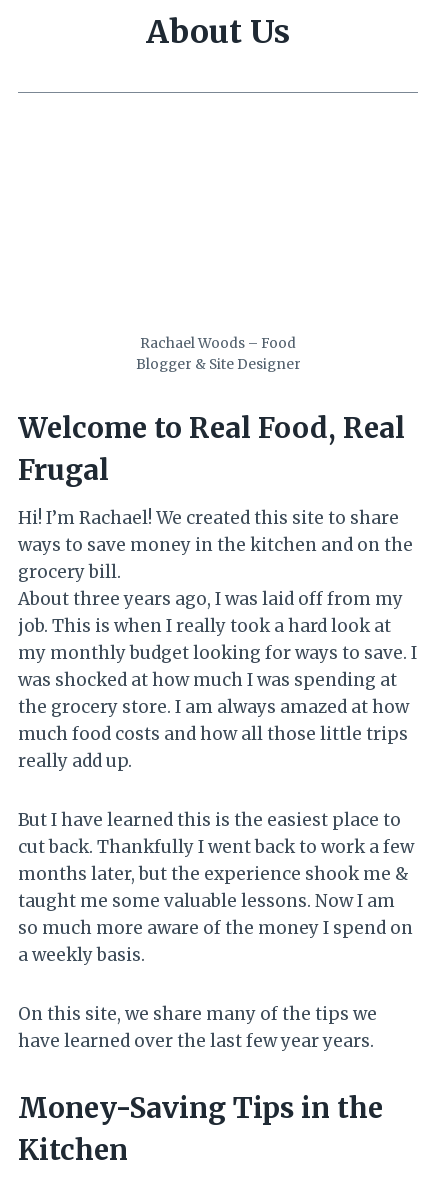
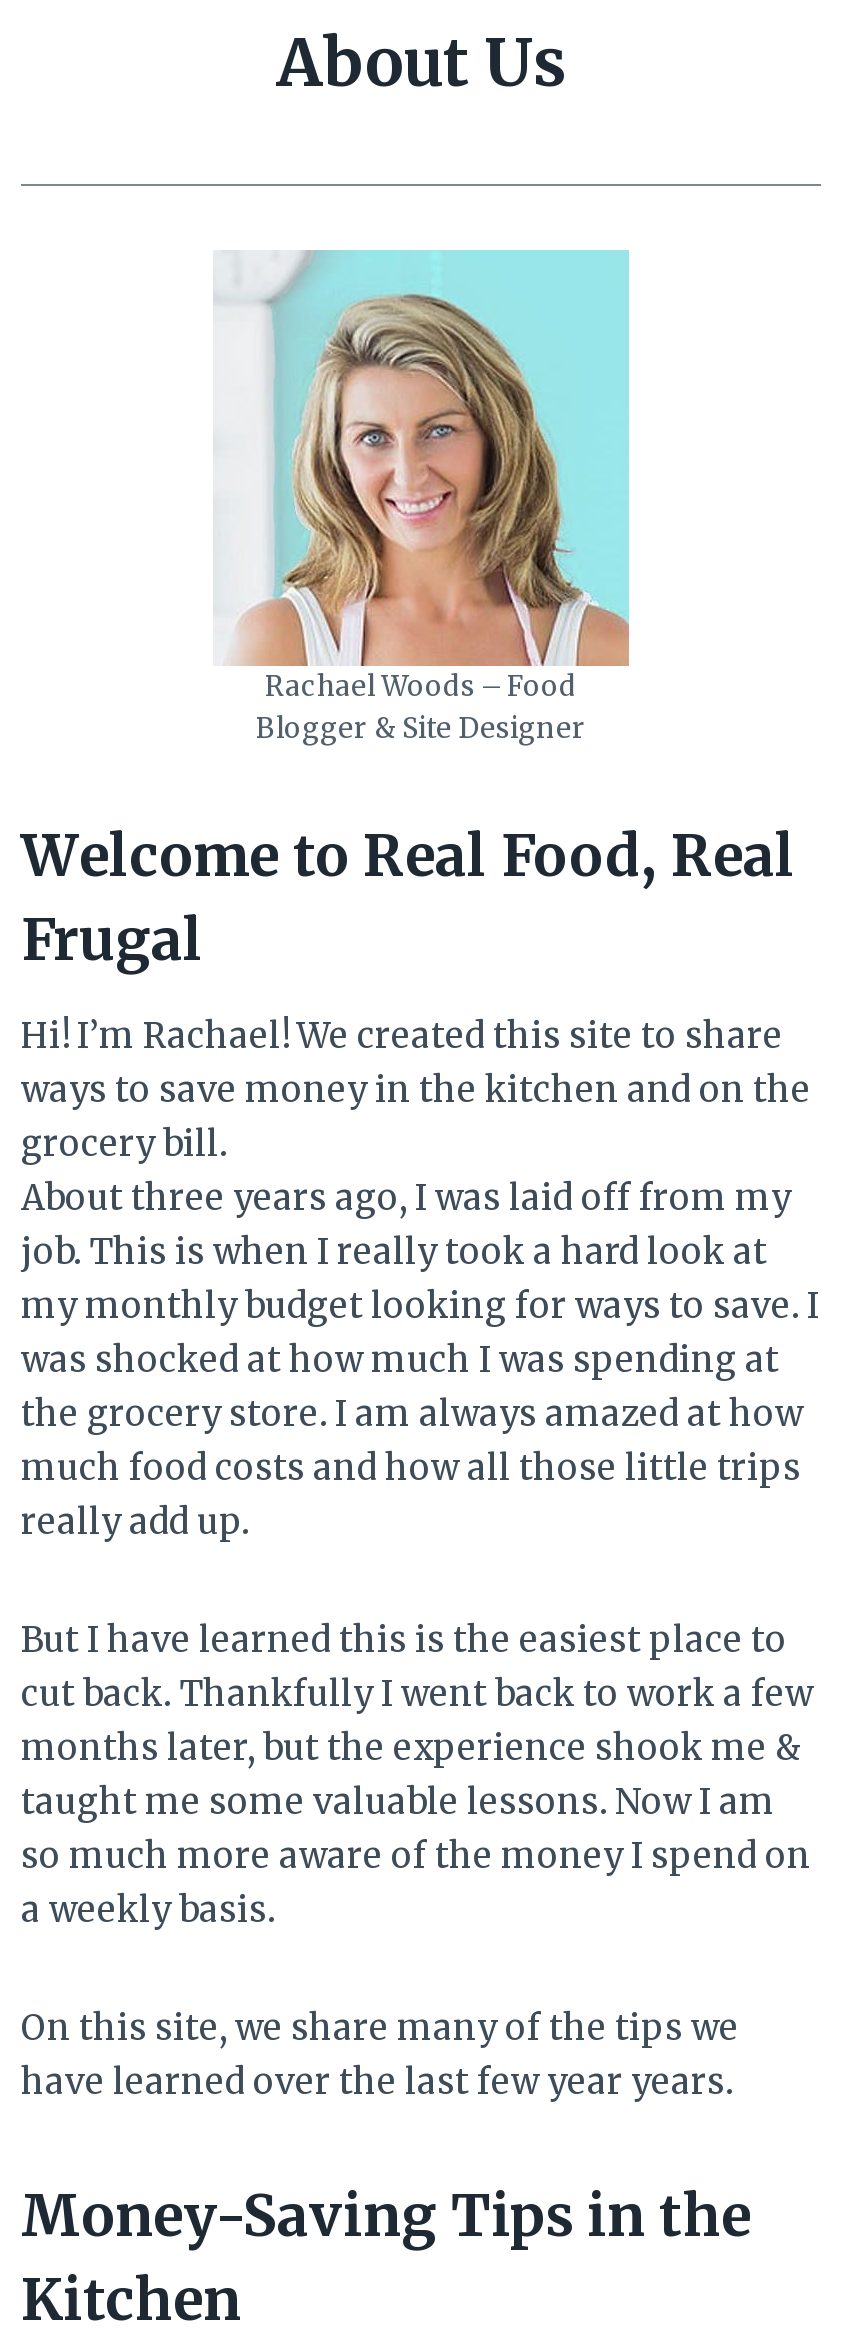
+ [image]
